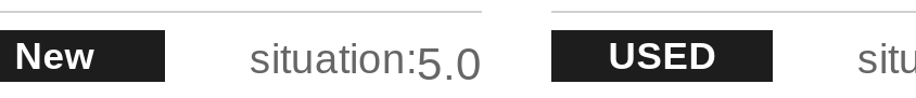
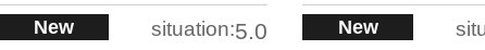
- USED
+ New
